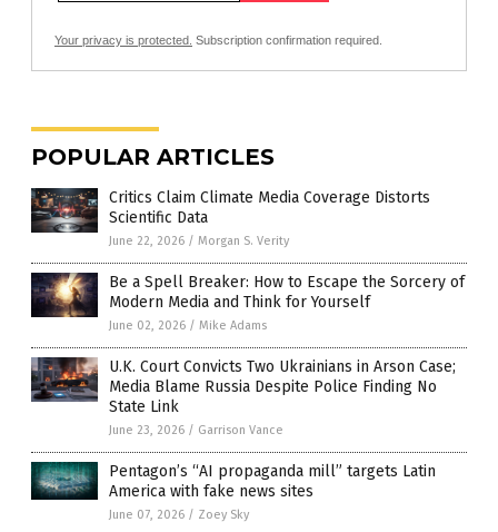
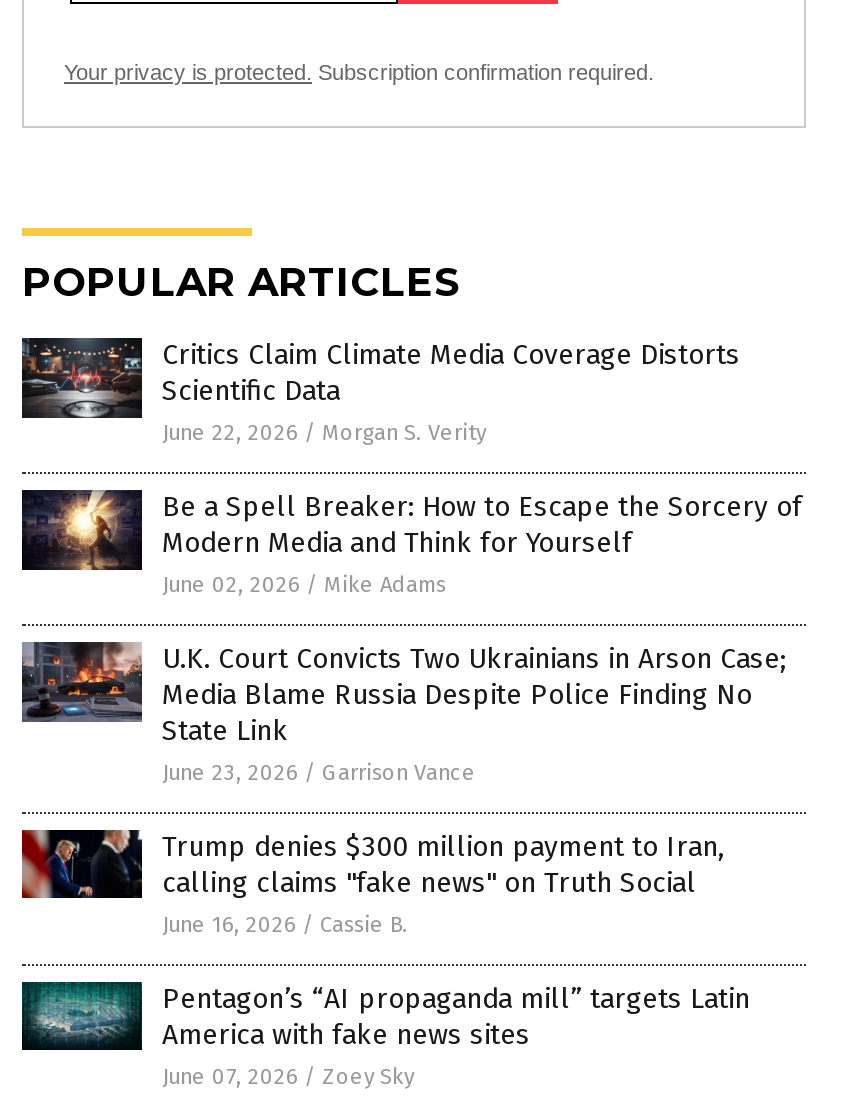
+ [image]
+ Trump denies $300 million payment to Iran,
+ calling claims "fake news" on Truth Social
+ June 16, 2026 / Cassie B.
